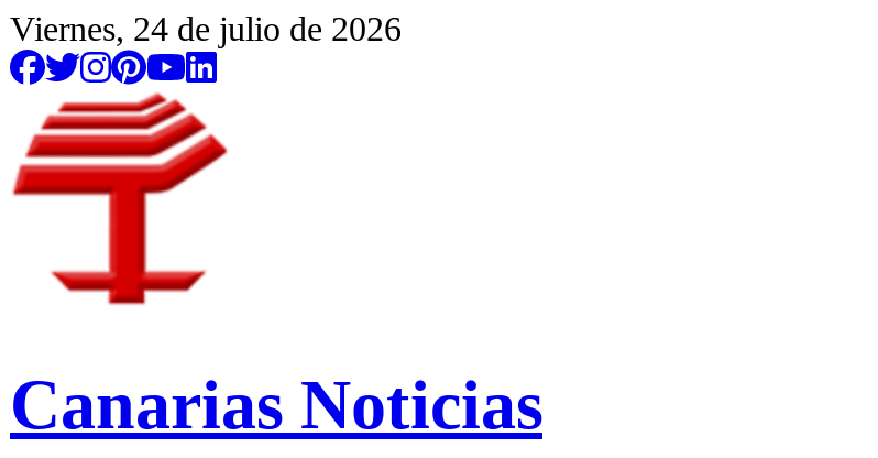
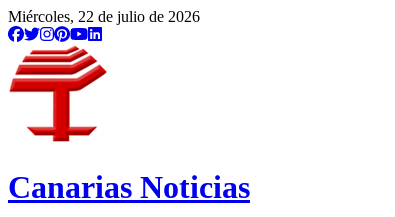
- Viernes, 24 de julio de 2026
+ Miércoles, 22 de julio de 2026
